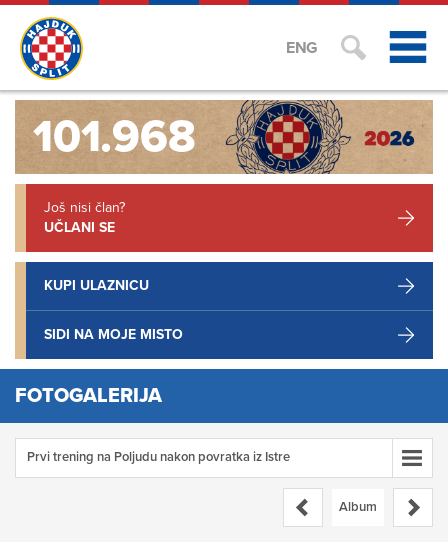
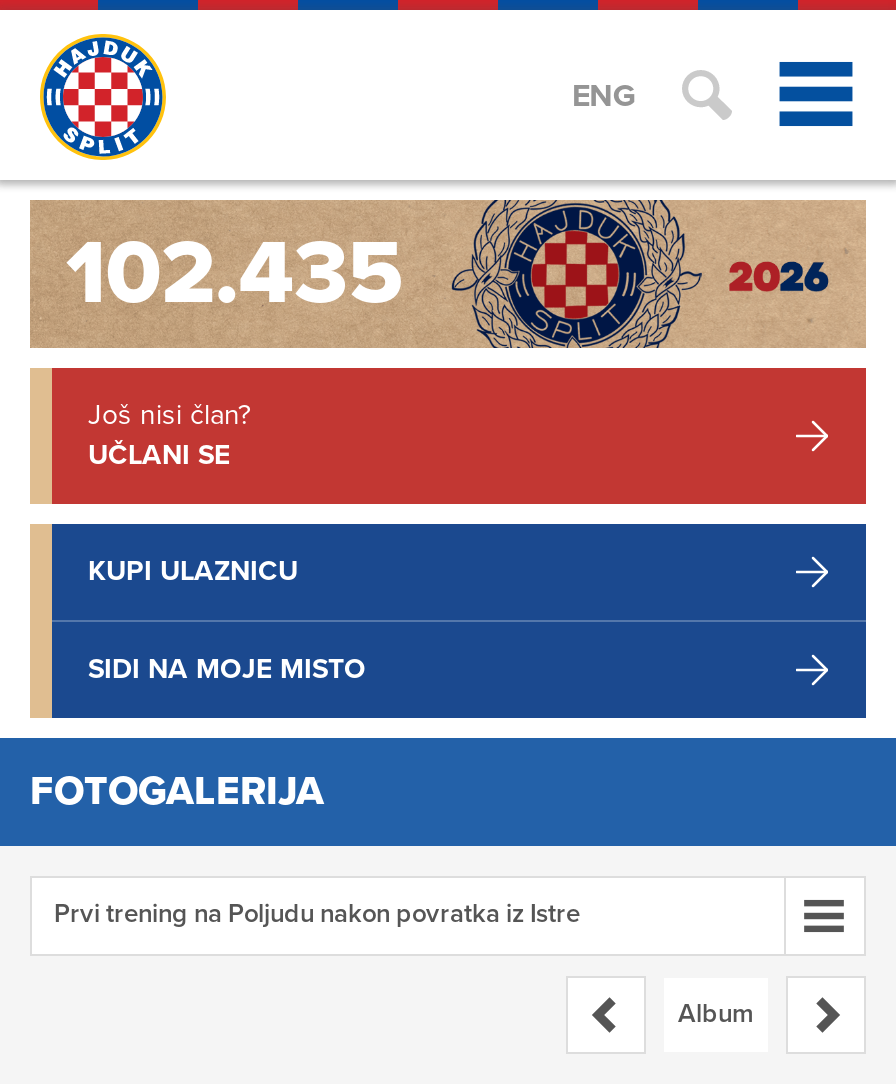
- 101.968
+ 102.435
